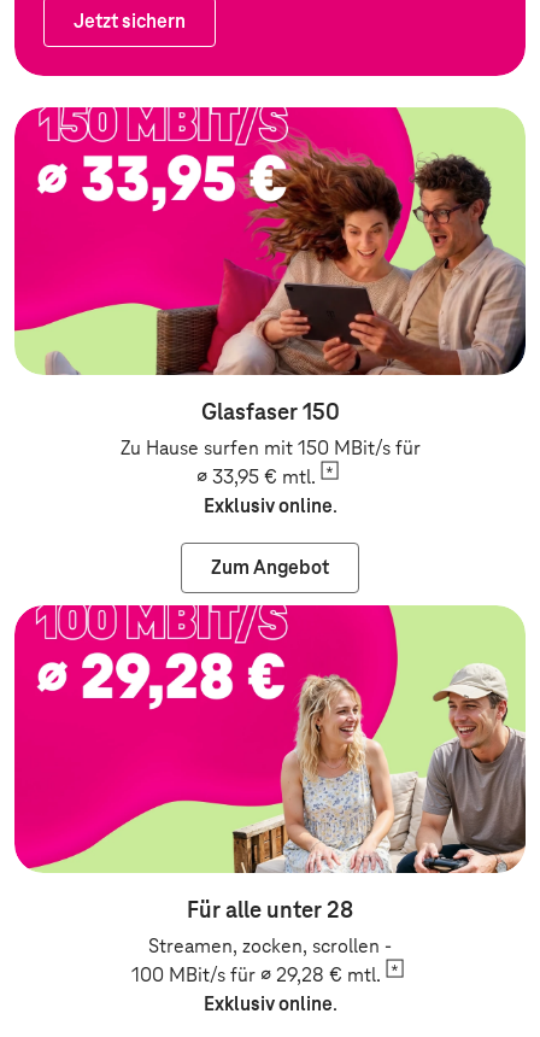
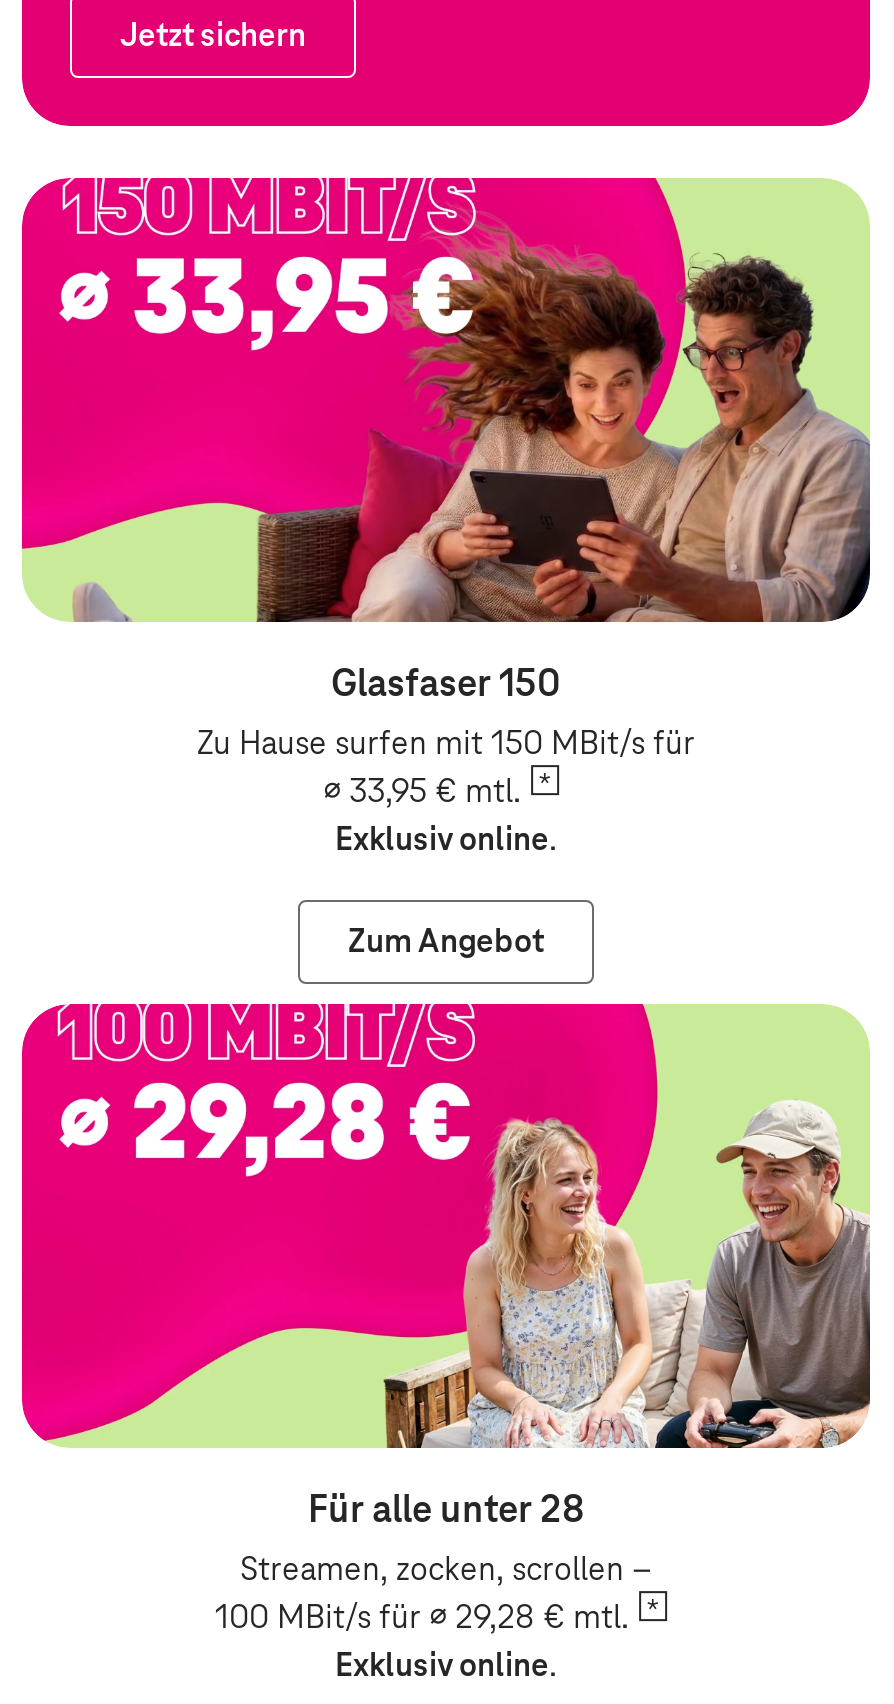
- Streamen, zocken, scrollen -
+ Streamen, zocken, scrollen –
